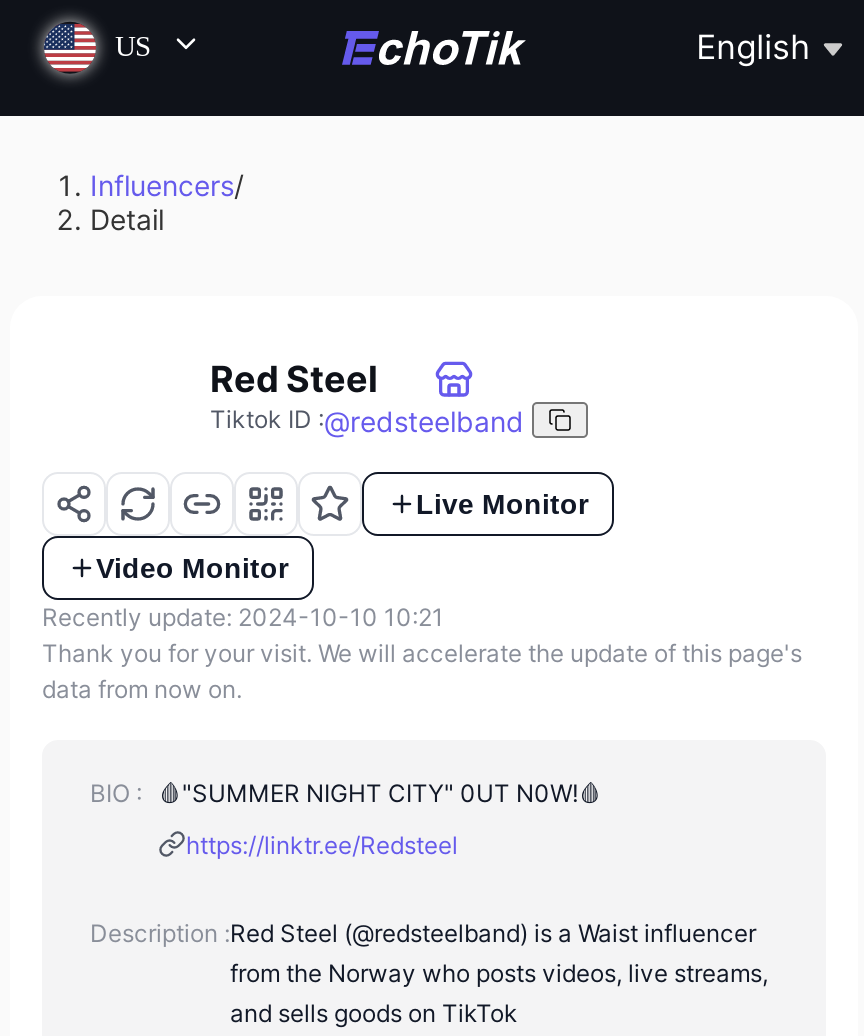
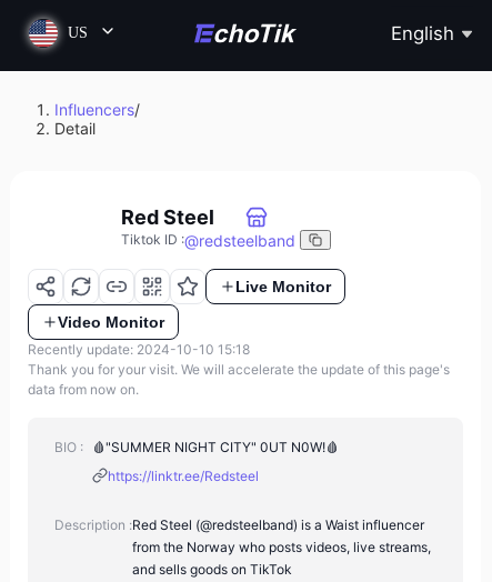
- Recently update: 2024-10-10 10:21
+ Recently update: 2024-10-10 15:18
